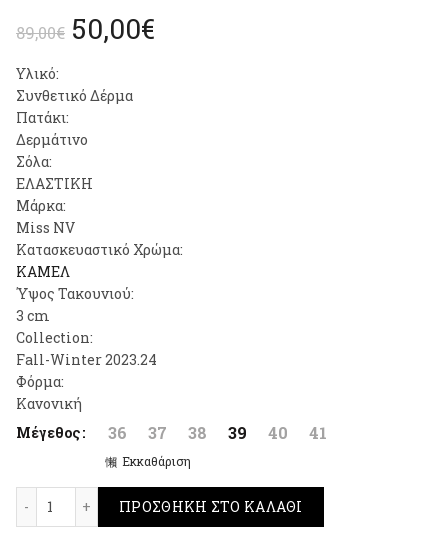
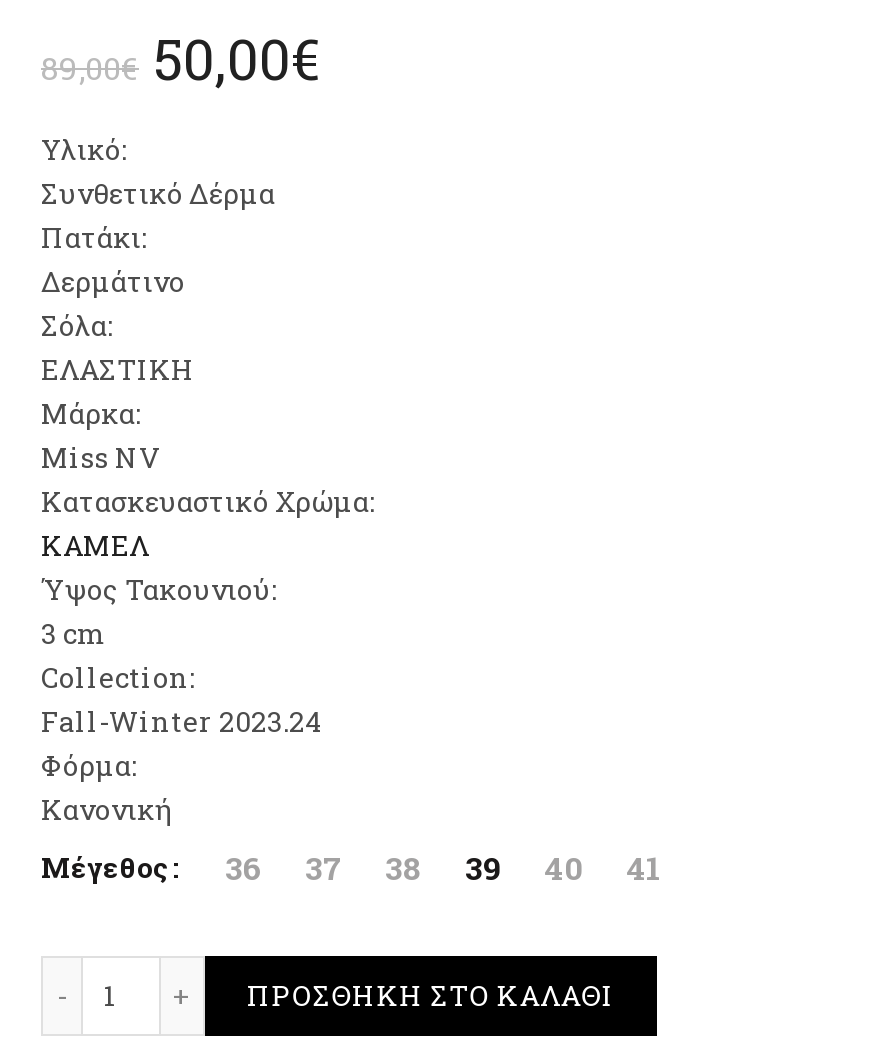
- Εκκαθάριση
